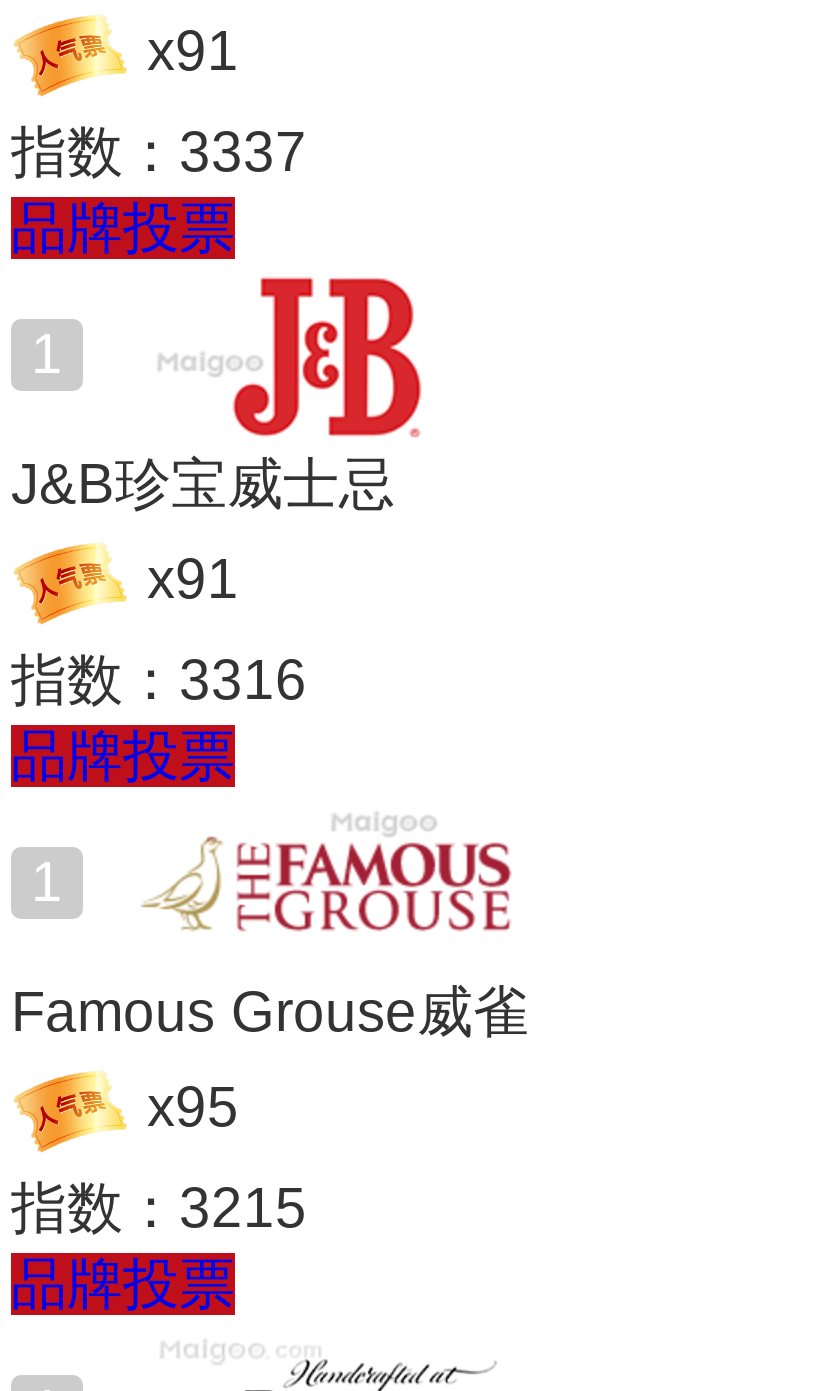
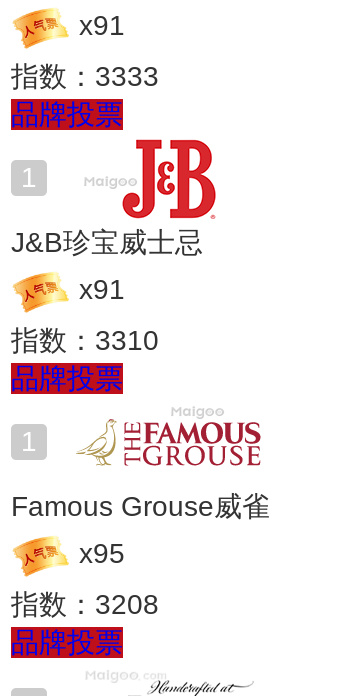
- 指数：3337
+ 指数：3333

- 指数：3316
+ 指数：3310

- 指数：3215
+ 指数：3208
